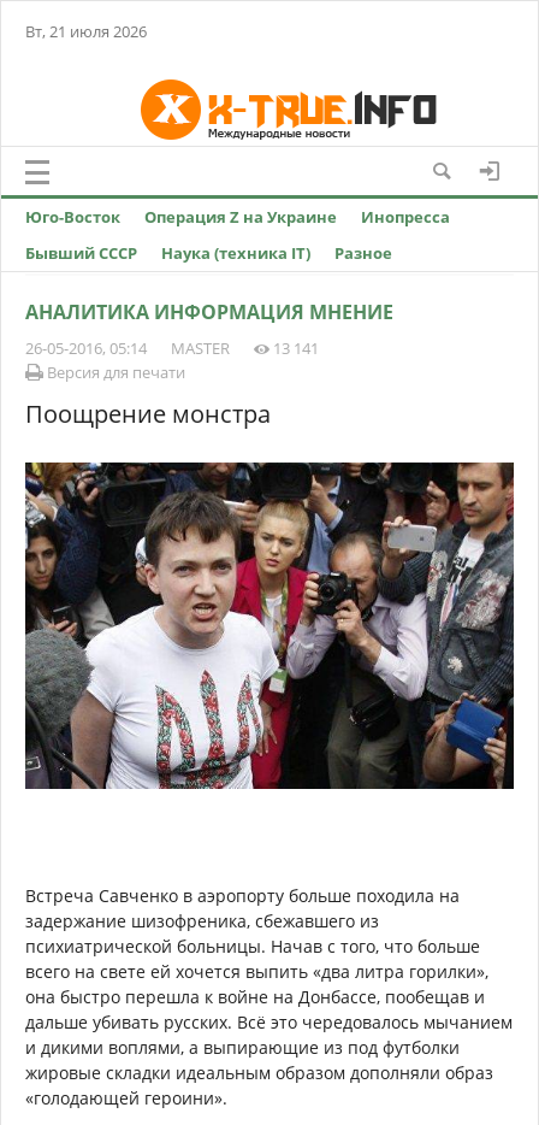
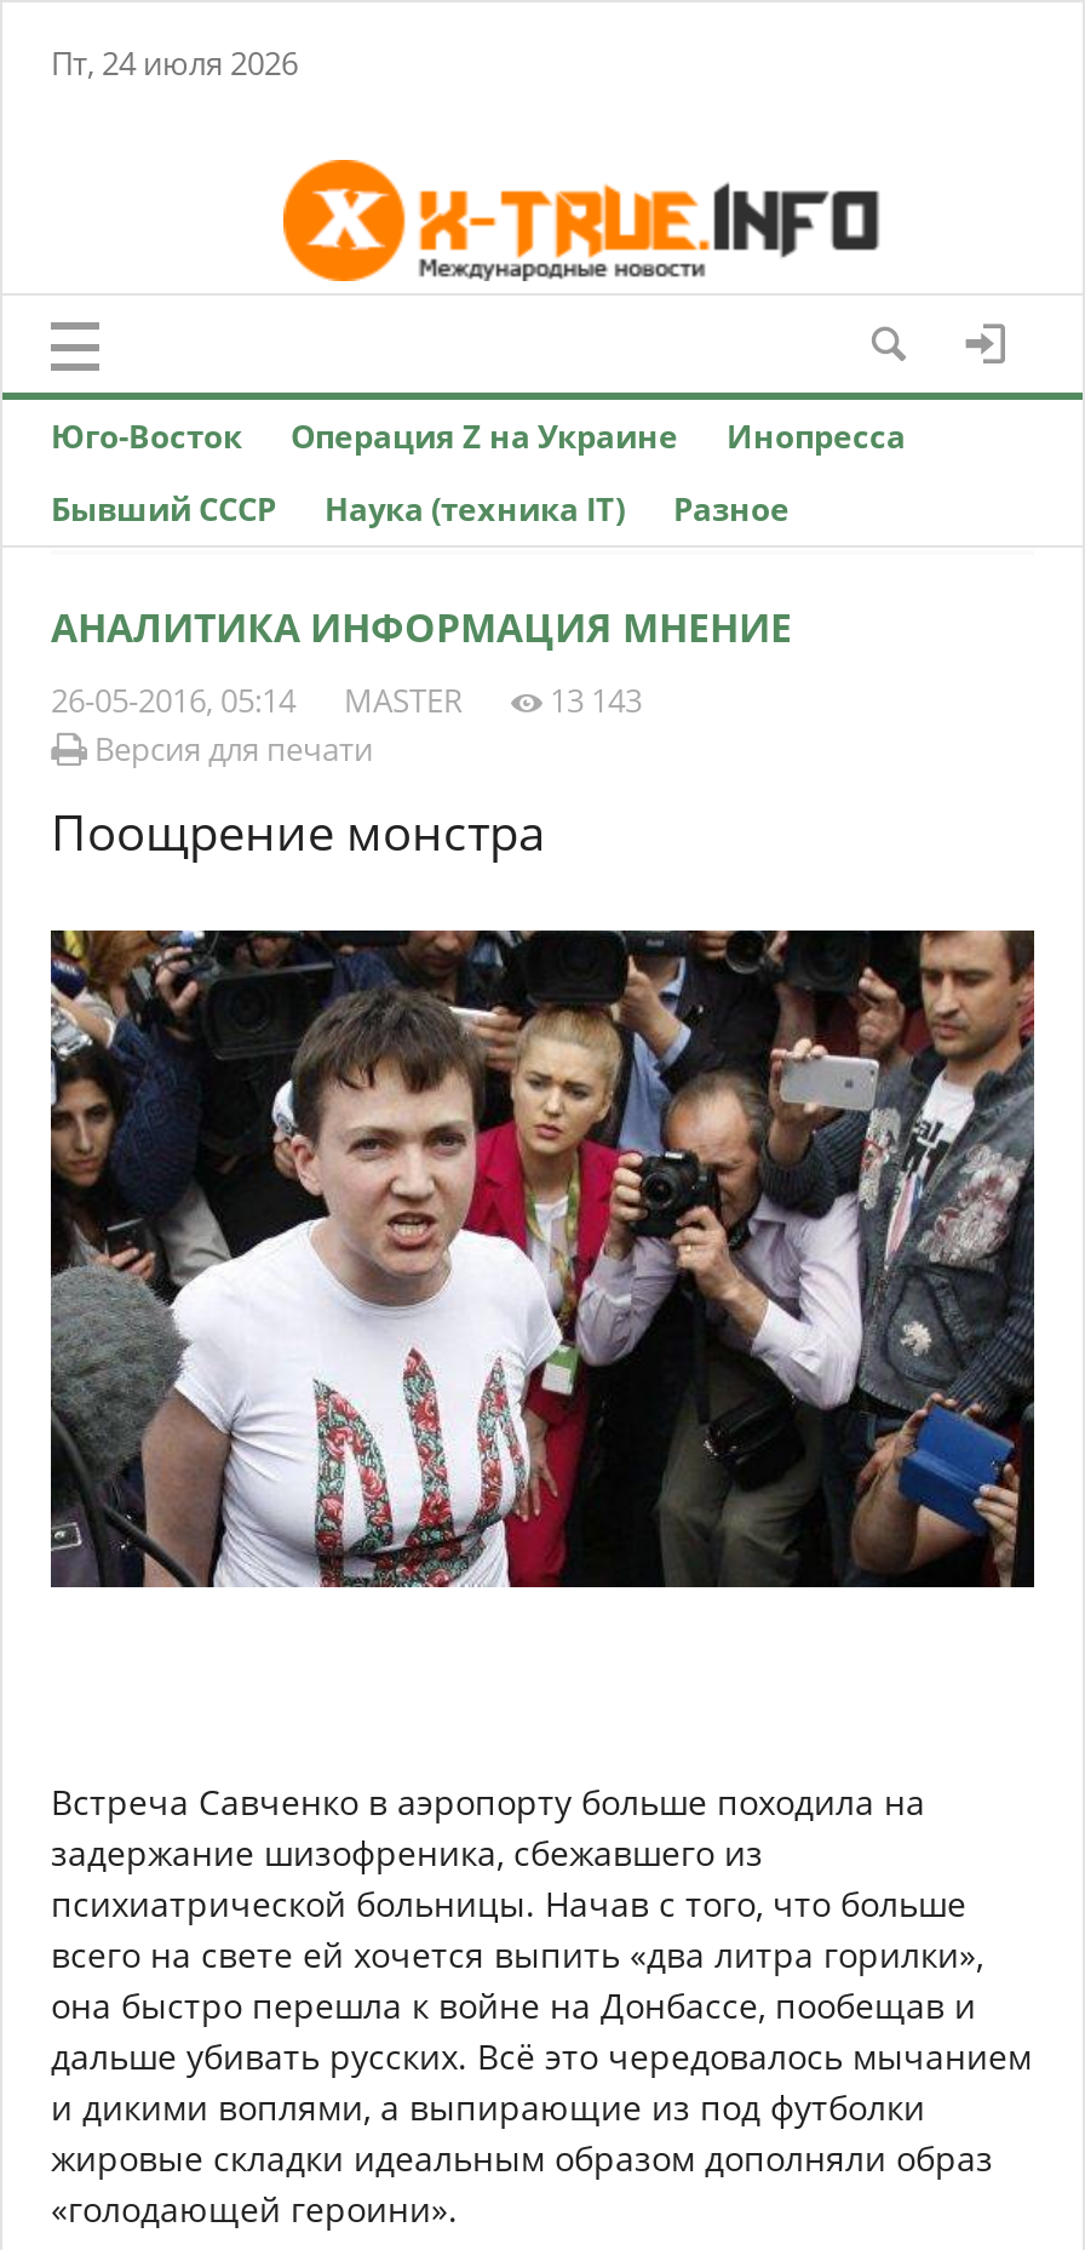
- Вт, 21 июля 2026
+ Пт, 24 июля 2026

- 26-05-2016, 05:14 MASTER 13 141
+ 26-05-2016, 05:14 MASTER 13 143
